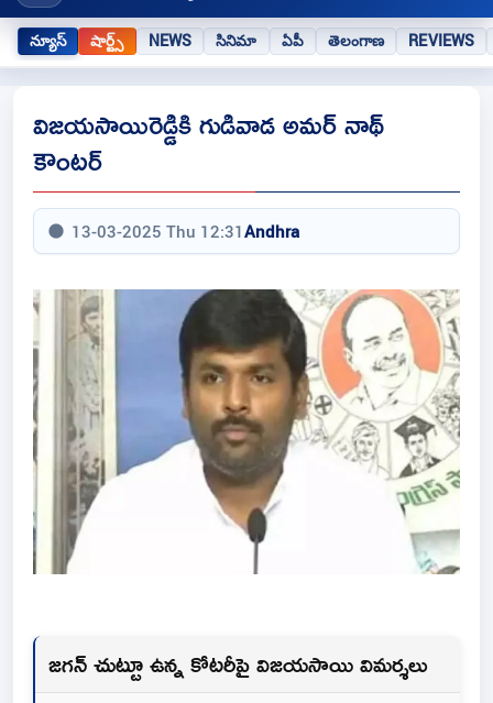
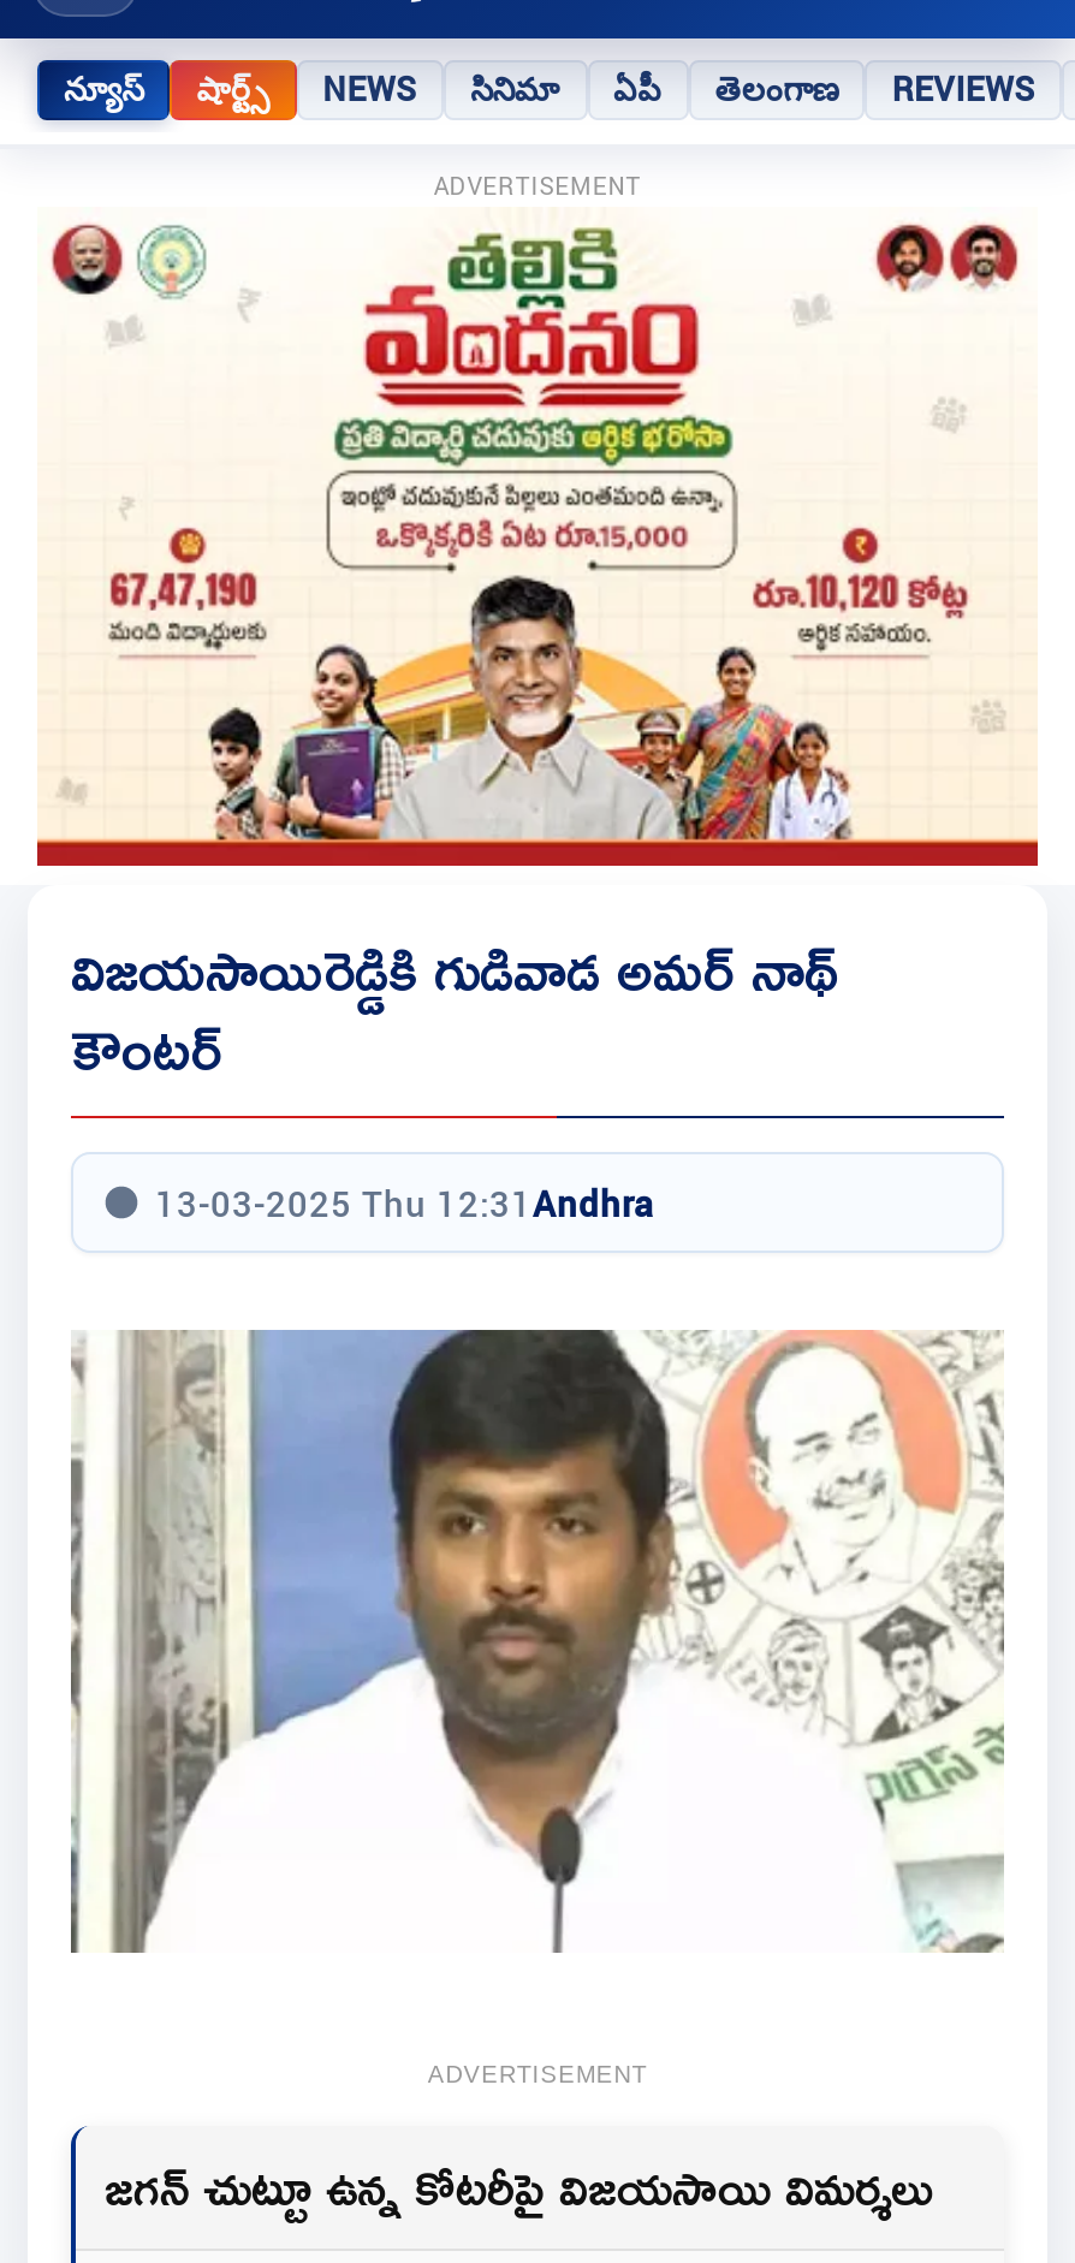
+ [image]

+ ADVERTISEMENT

+ ADVERTISEMENT
